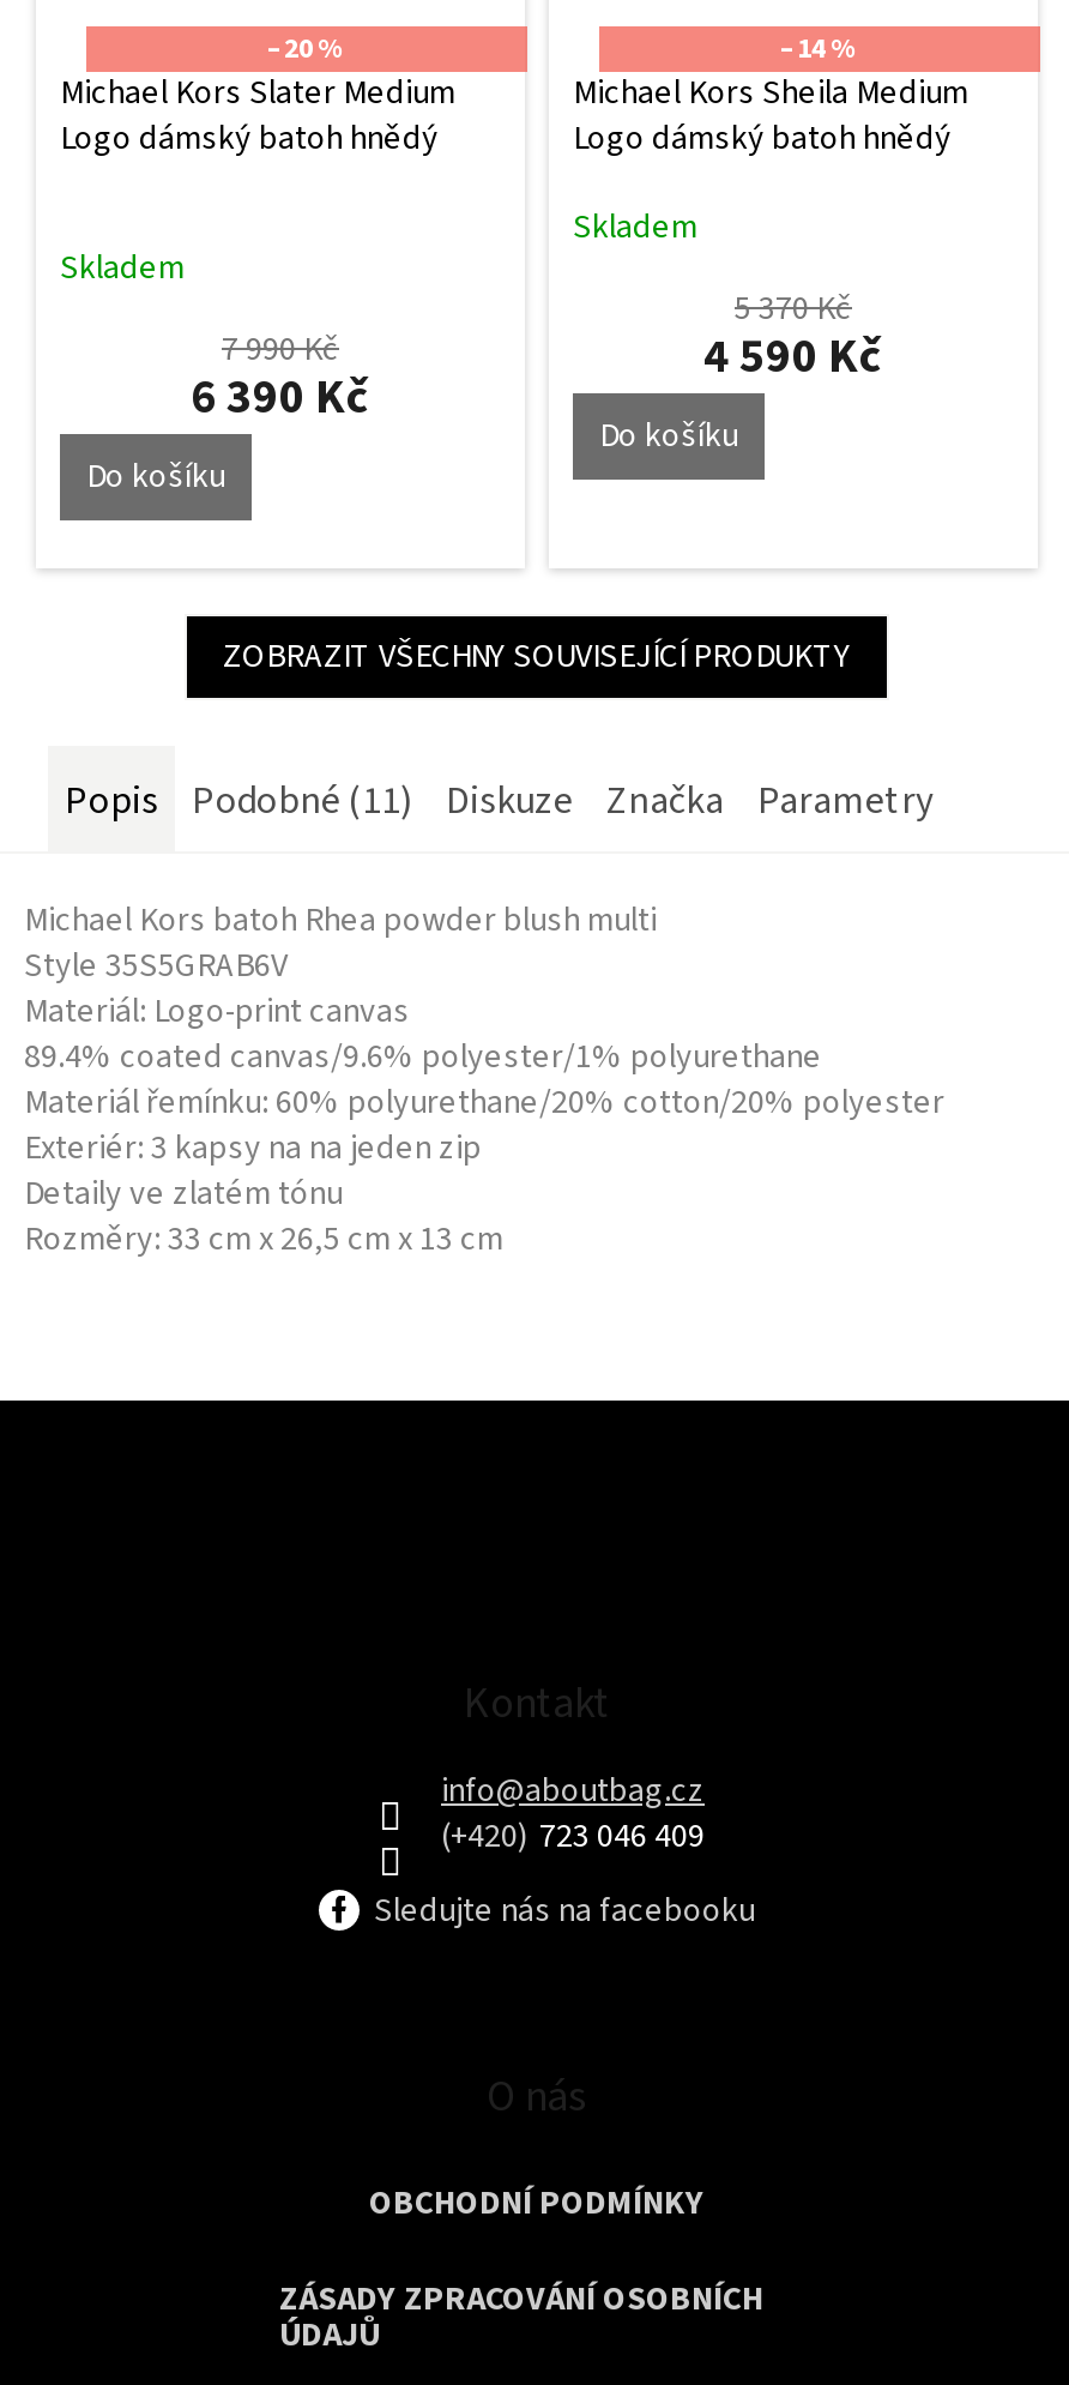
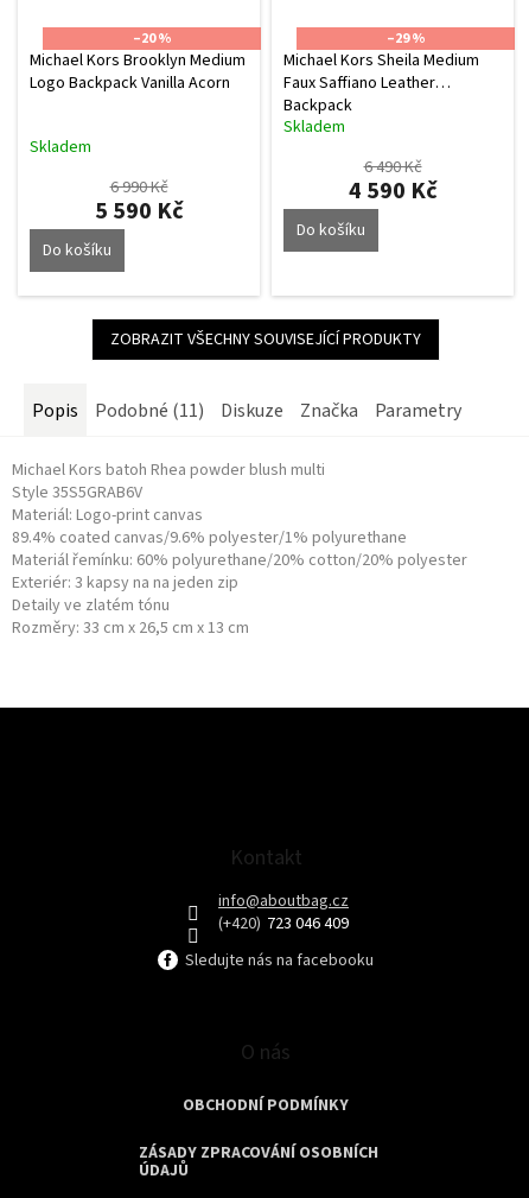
- –14 %
+ –29 %

- Michael Kors Slater Medium
+ Michael Kors Brooklyn Medium

- Logo dámský batoh hnědý
+ Logo Backpack Vanilla Acorn

- Logo dámský batoh hnědý
+ Faux Saffiano Leather
+ Backpack

- 5 370 Kč
+ 6 490 Kč

- 7 990 Kč
+ 6 990 Kč

- 6 390 Kč
+ 5 590 Kč
